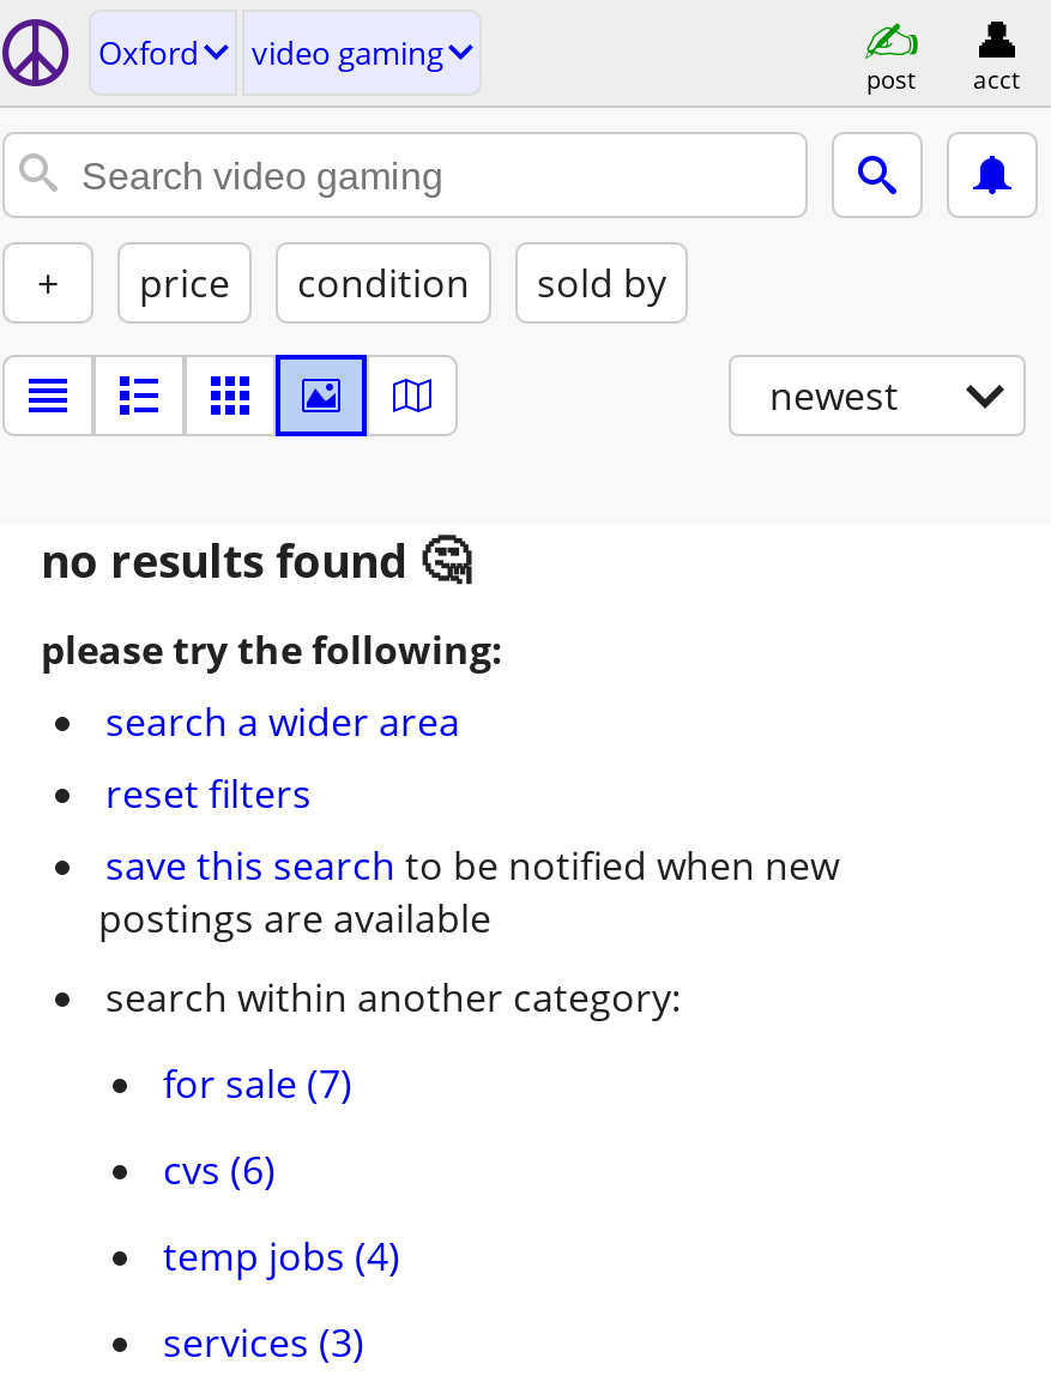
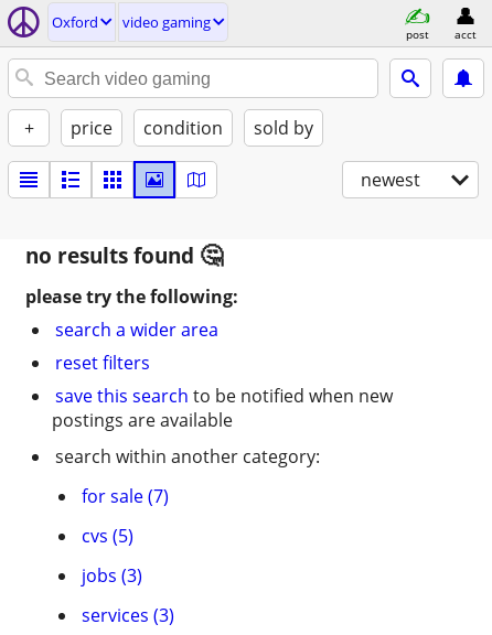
- cvs (6)
+ cvs (5)

- temp jobs (4)
+ jobs (3)
